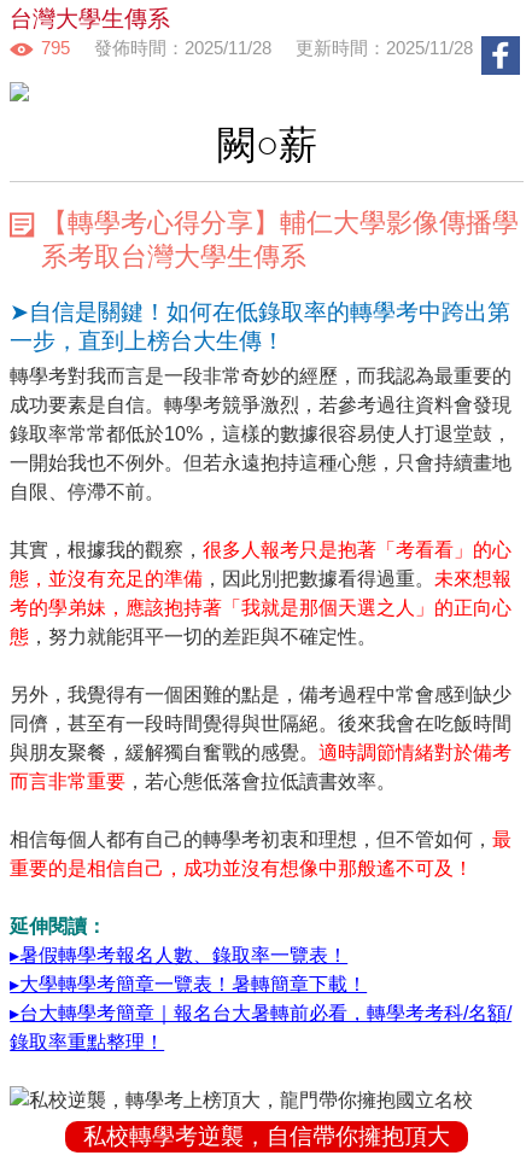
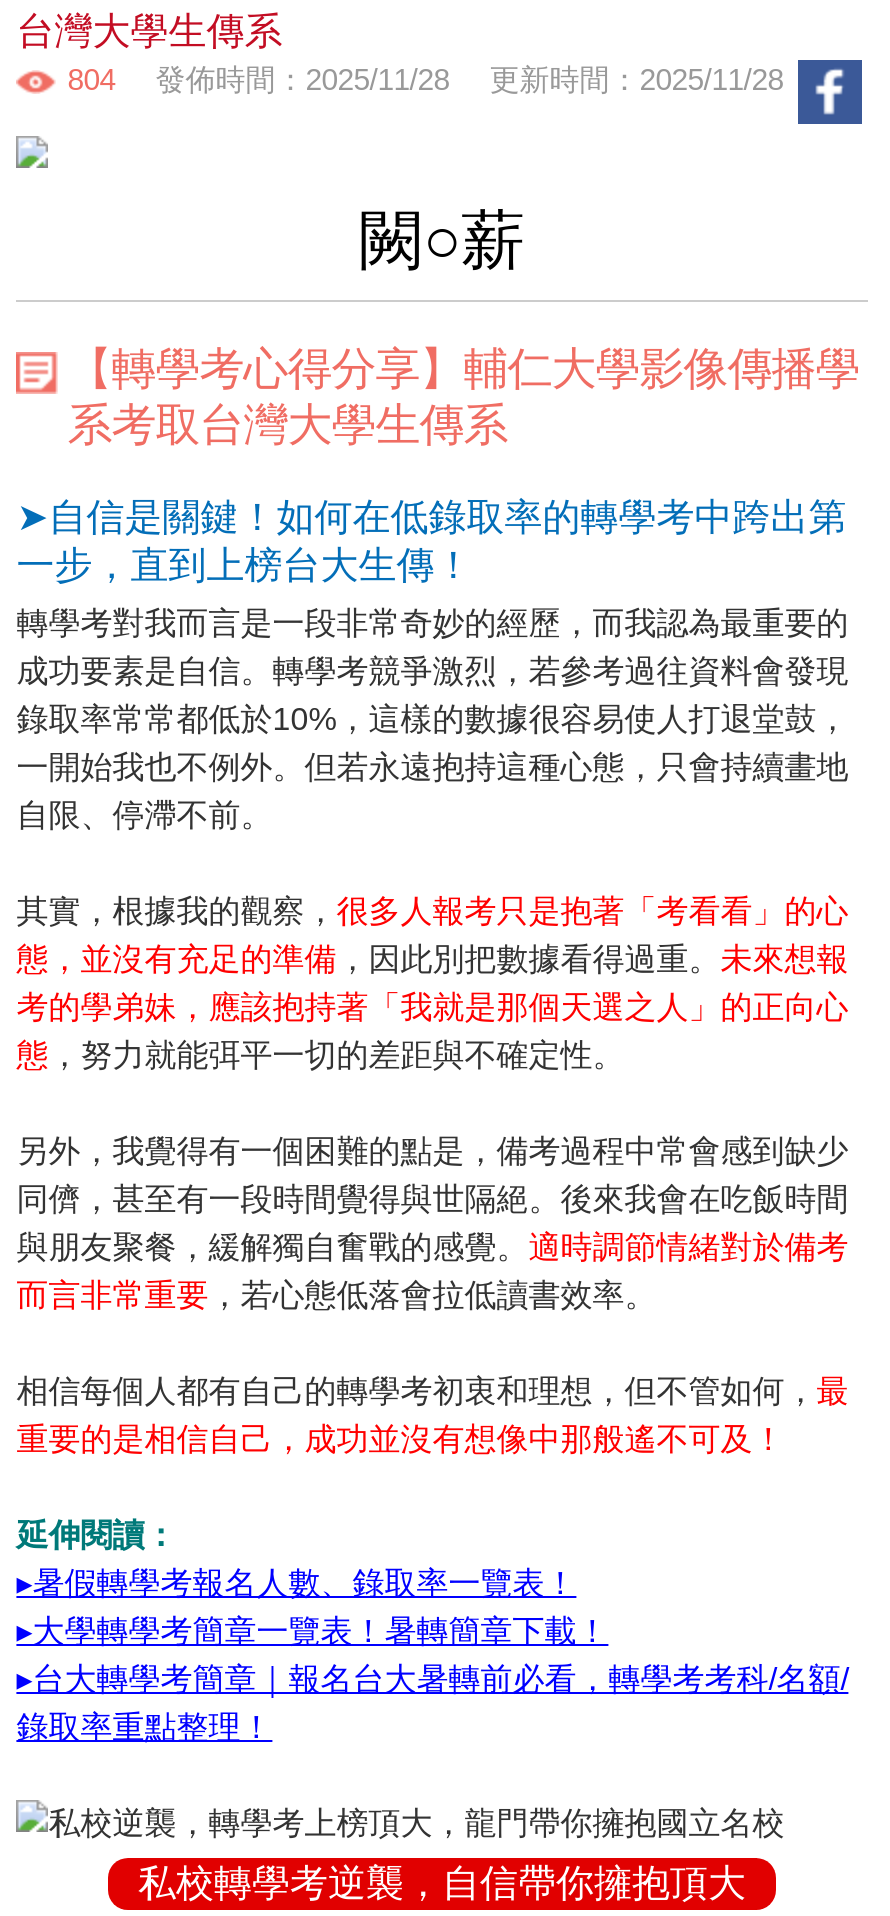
- 795 發佈時間：2025/11/28 更新時間：2025/11/28
+ 804 發佈時間：2025/11/28 更新時間：2025/11/28
